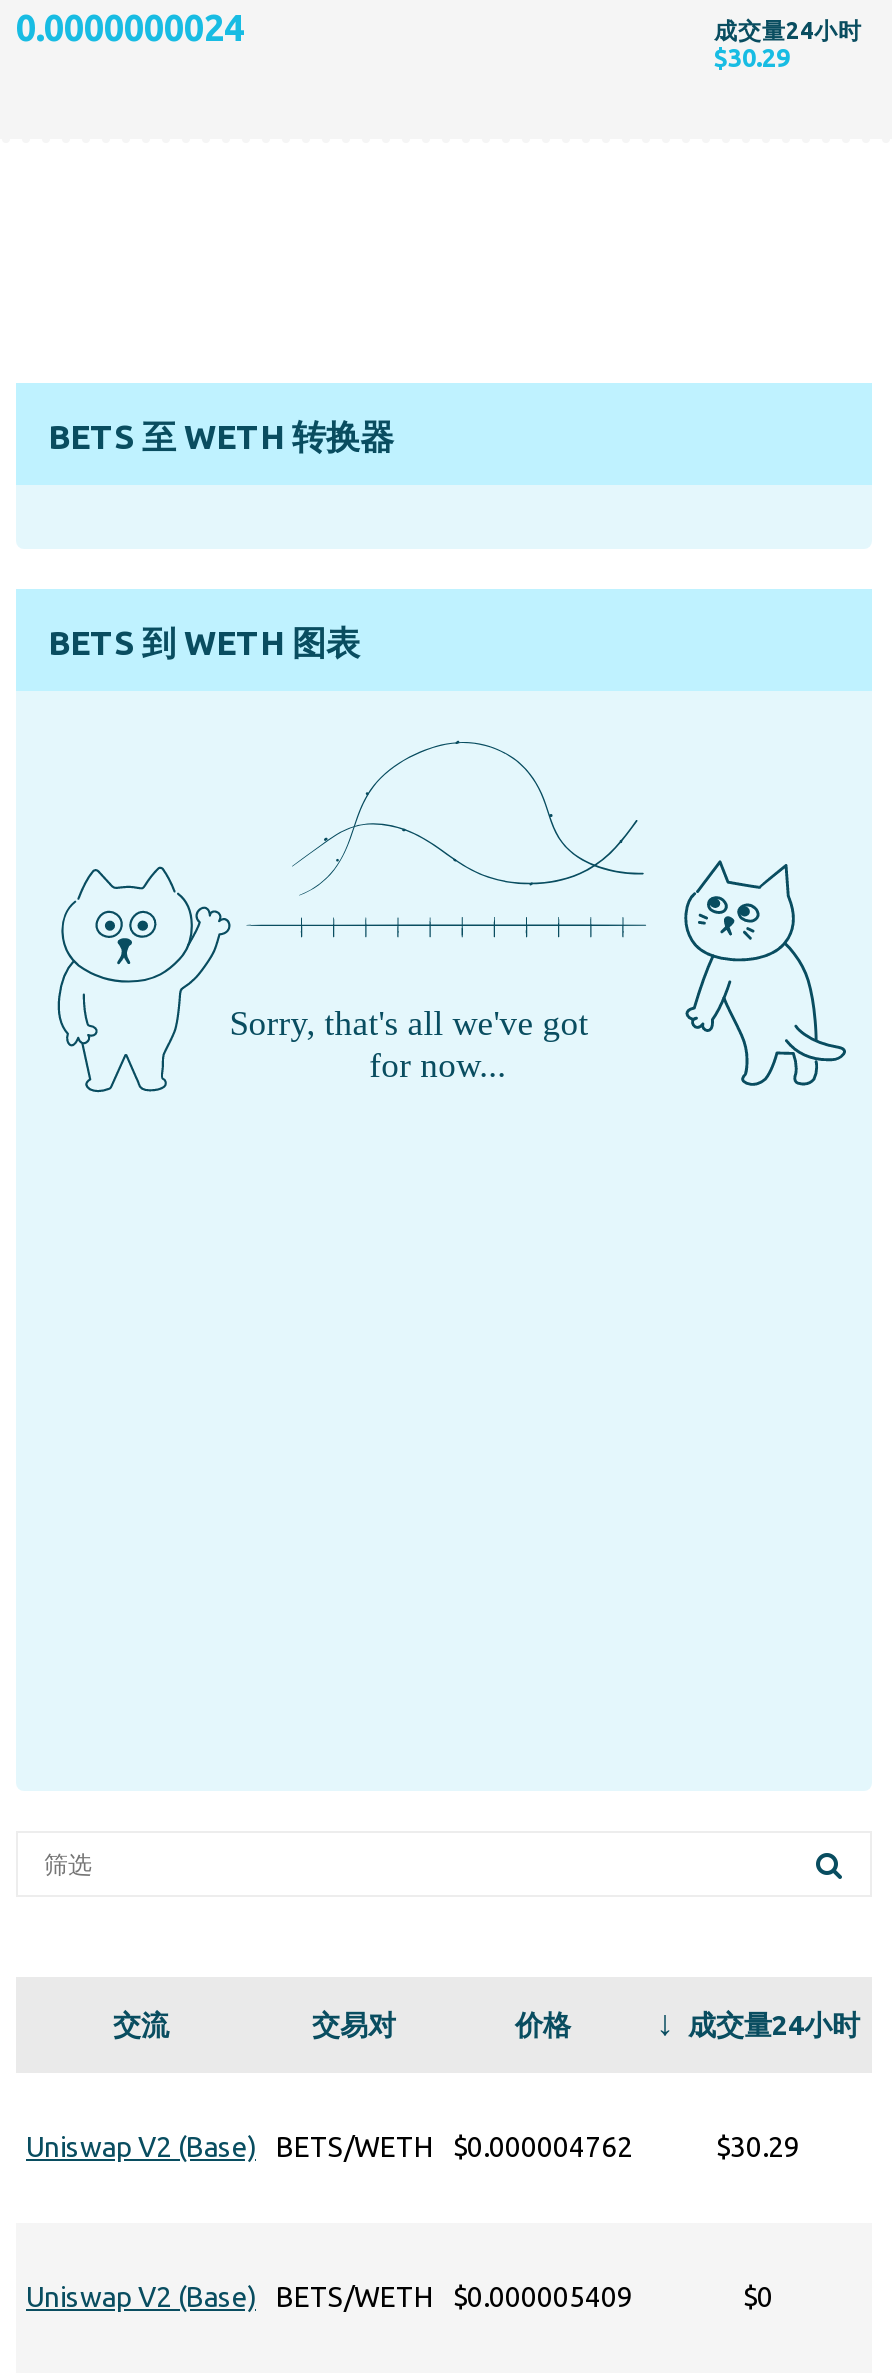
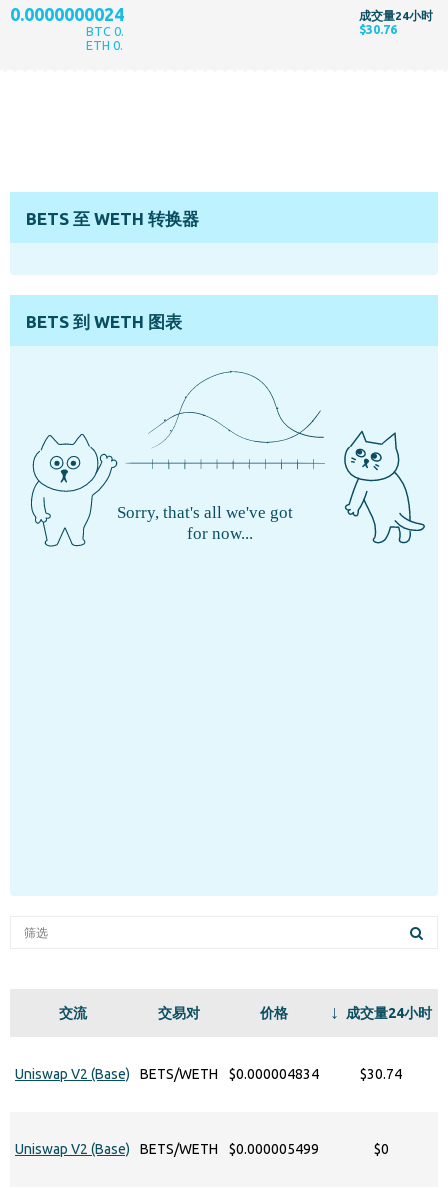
+ BTC 0.
+ ETH 0.

- $30.29
+ $30.76

- Uniswap V2 (Base) BETS/WETH $0.000004762
+ Uniswap V2 (Base) BETS/WETH $0.000004834

- $30.29
+ $30.74

- Uniswap V2 (Base) BETS/WETH $0.000005409
+ Uniswap V2 (Base) BETS/WETH $0.000005499
